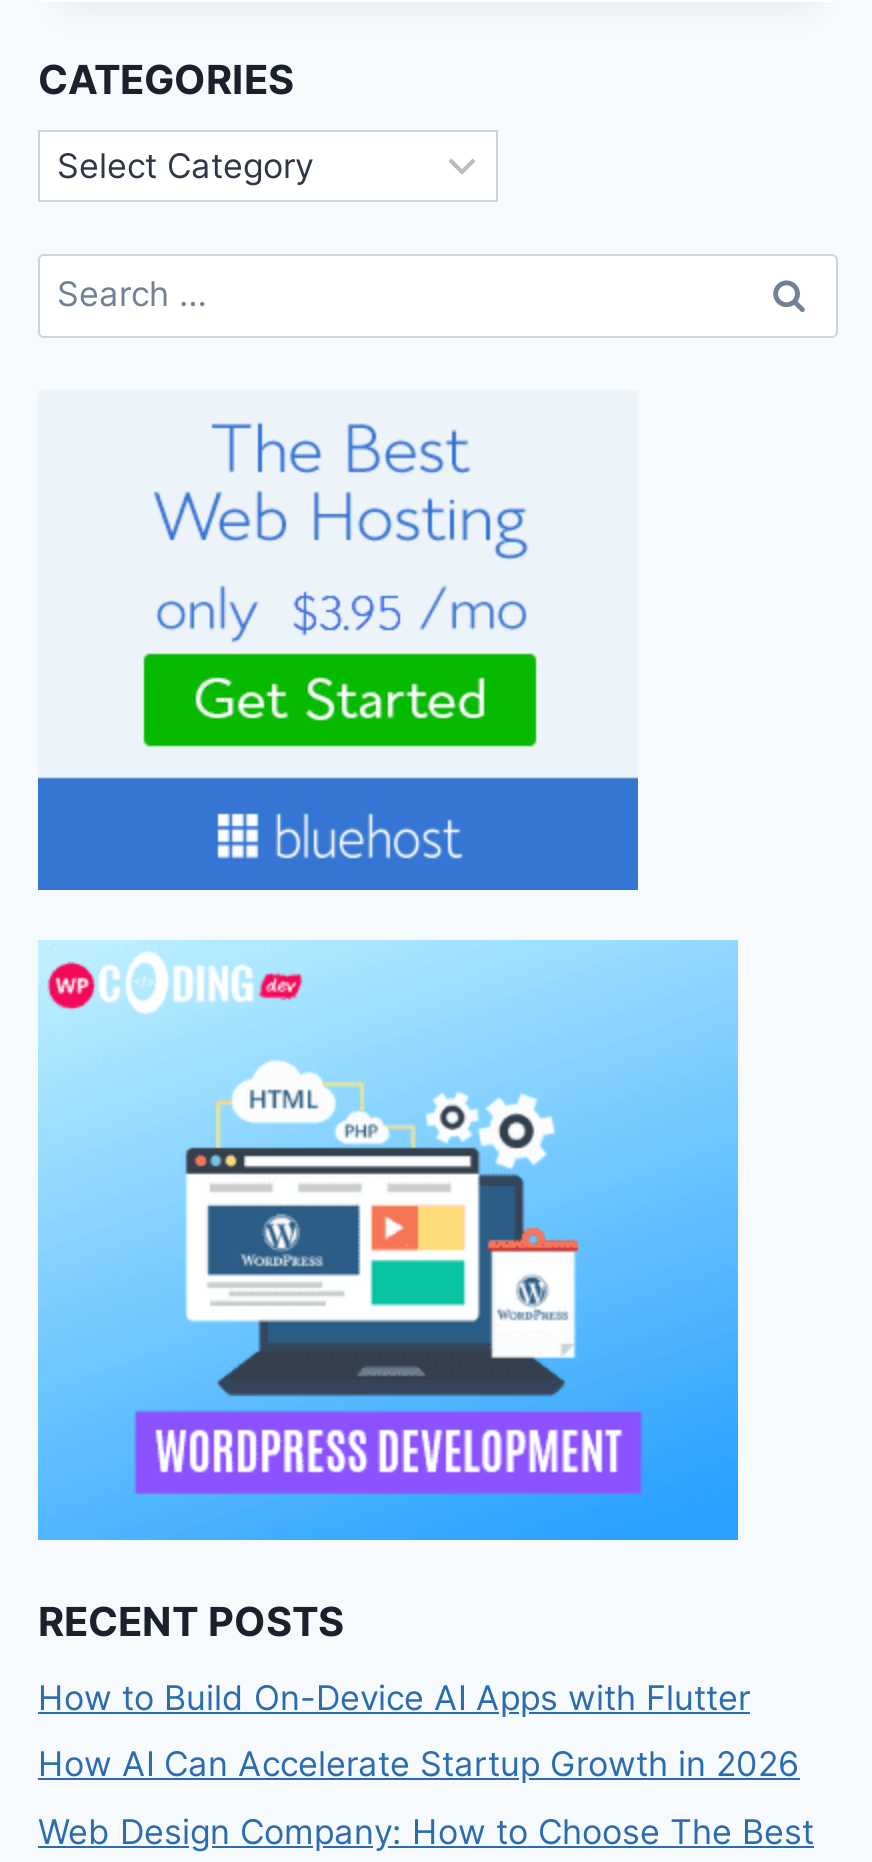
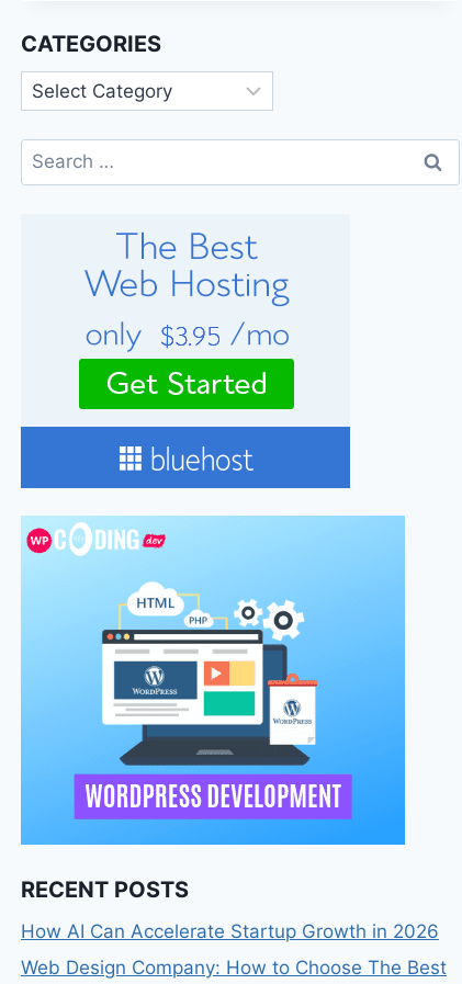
- How to Build On-Device AI Apps with Flutter
